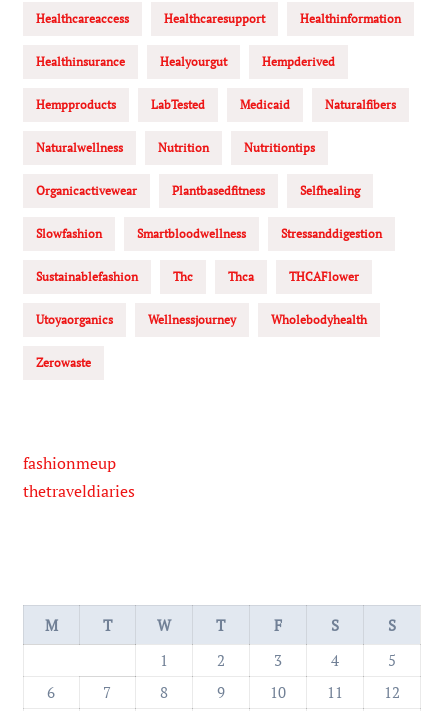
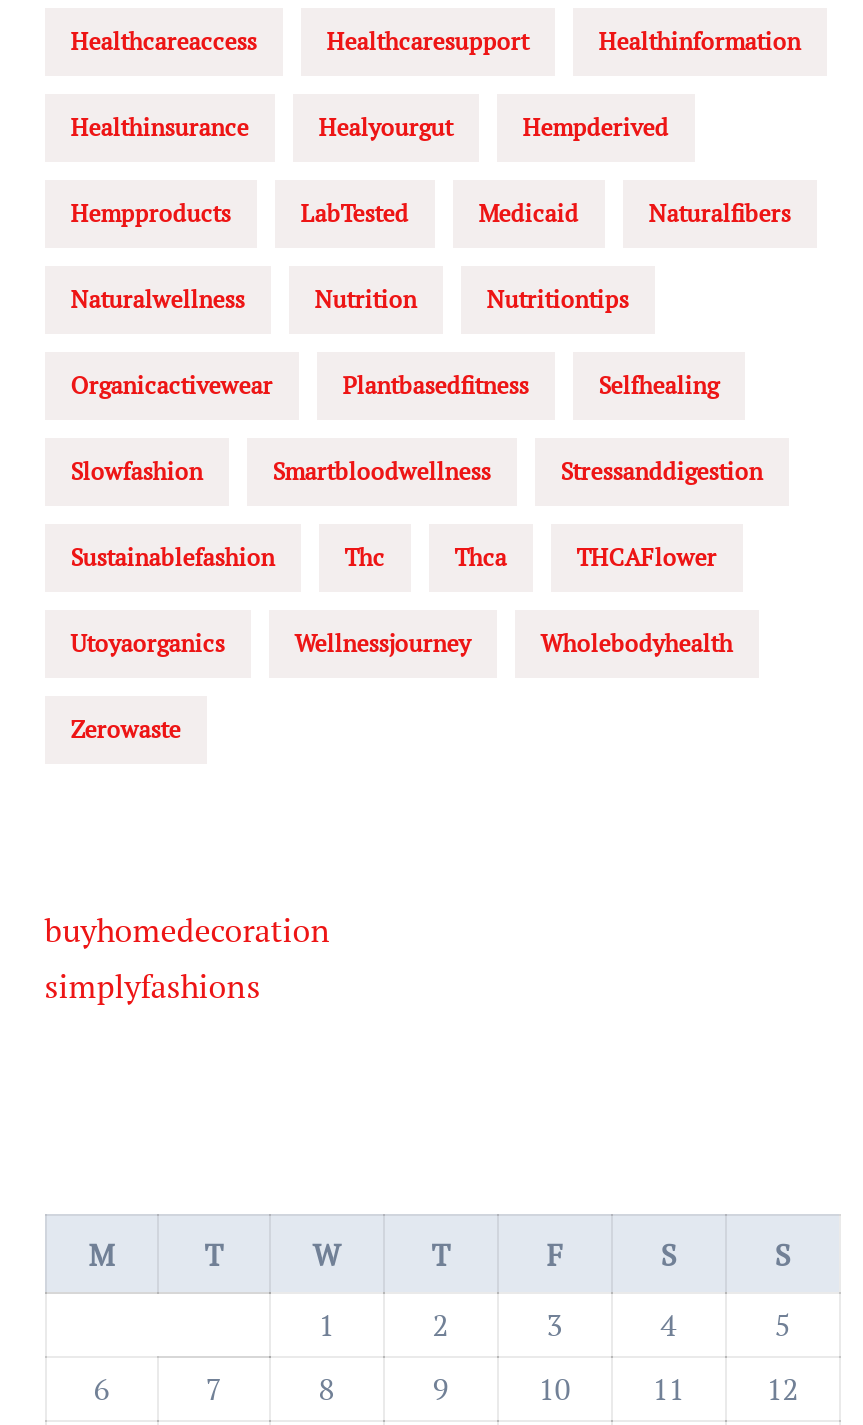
- fashionmeup
- thetraveldiaries
+ buyhomedecoration
+ simplyfashions
